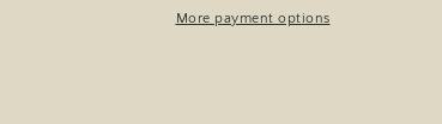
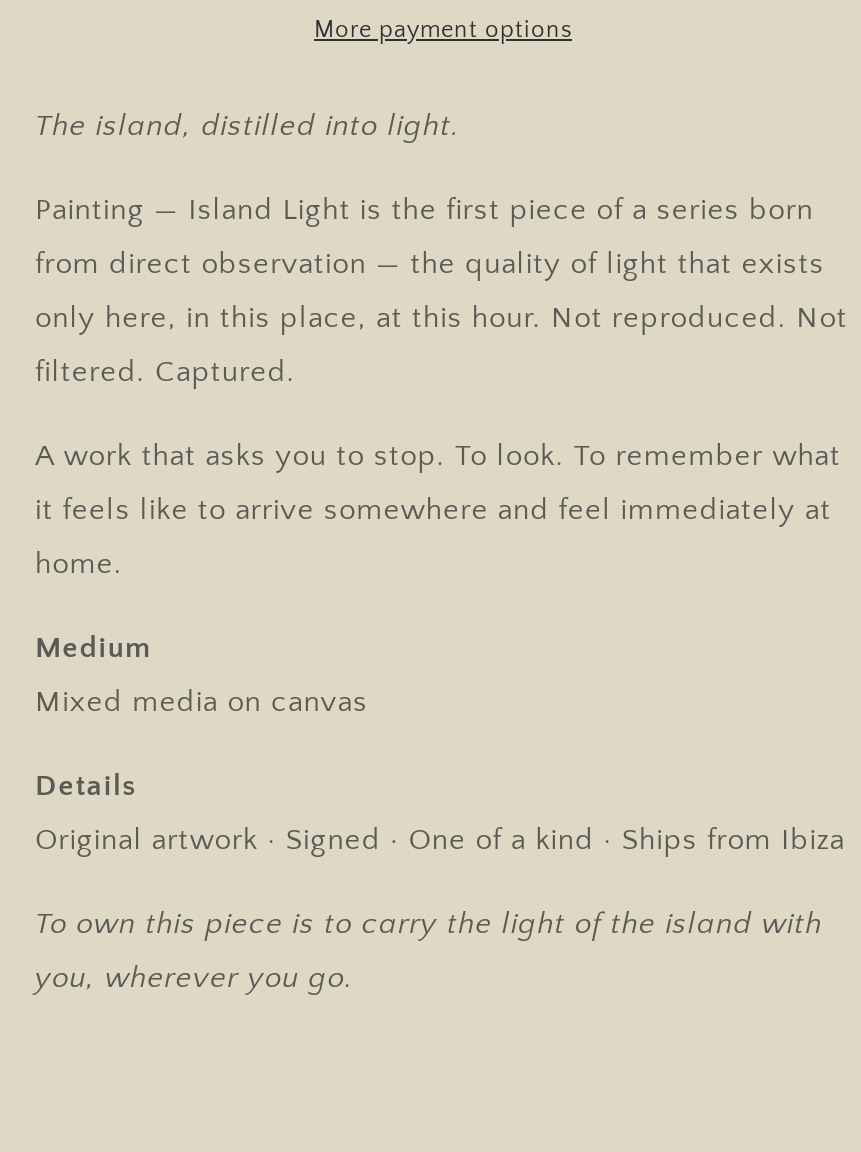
+ The island, distilled into light.
+ Painting — Island Light is the first piece of a series born
+ from direct observation — the quality of light that exists
+ only here, in this place, at this hour. Not reproduced. Not
+ filtered. Captured.
+ A work that asks you to stop. To look. To remember what
+ it feels like to arrive somewhere and feel immediately at
+ home.
+ Medium
+ Mixed media on canvas
+ Details
+ Original artwork · Signed · One of a kind · Ships from Ibiza
+ To own this piece is to carry the light of the island with
+ you, wherever you go.
